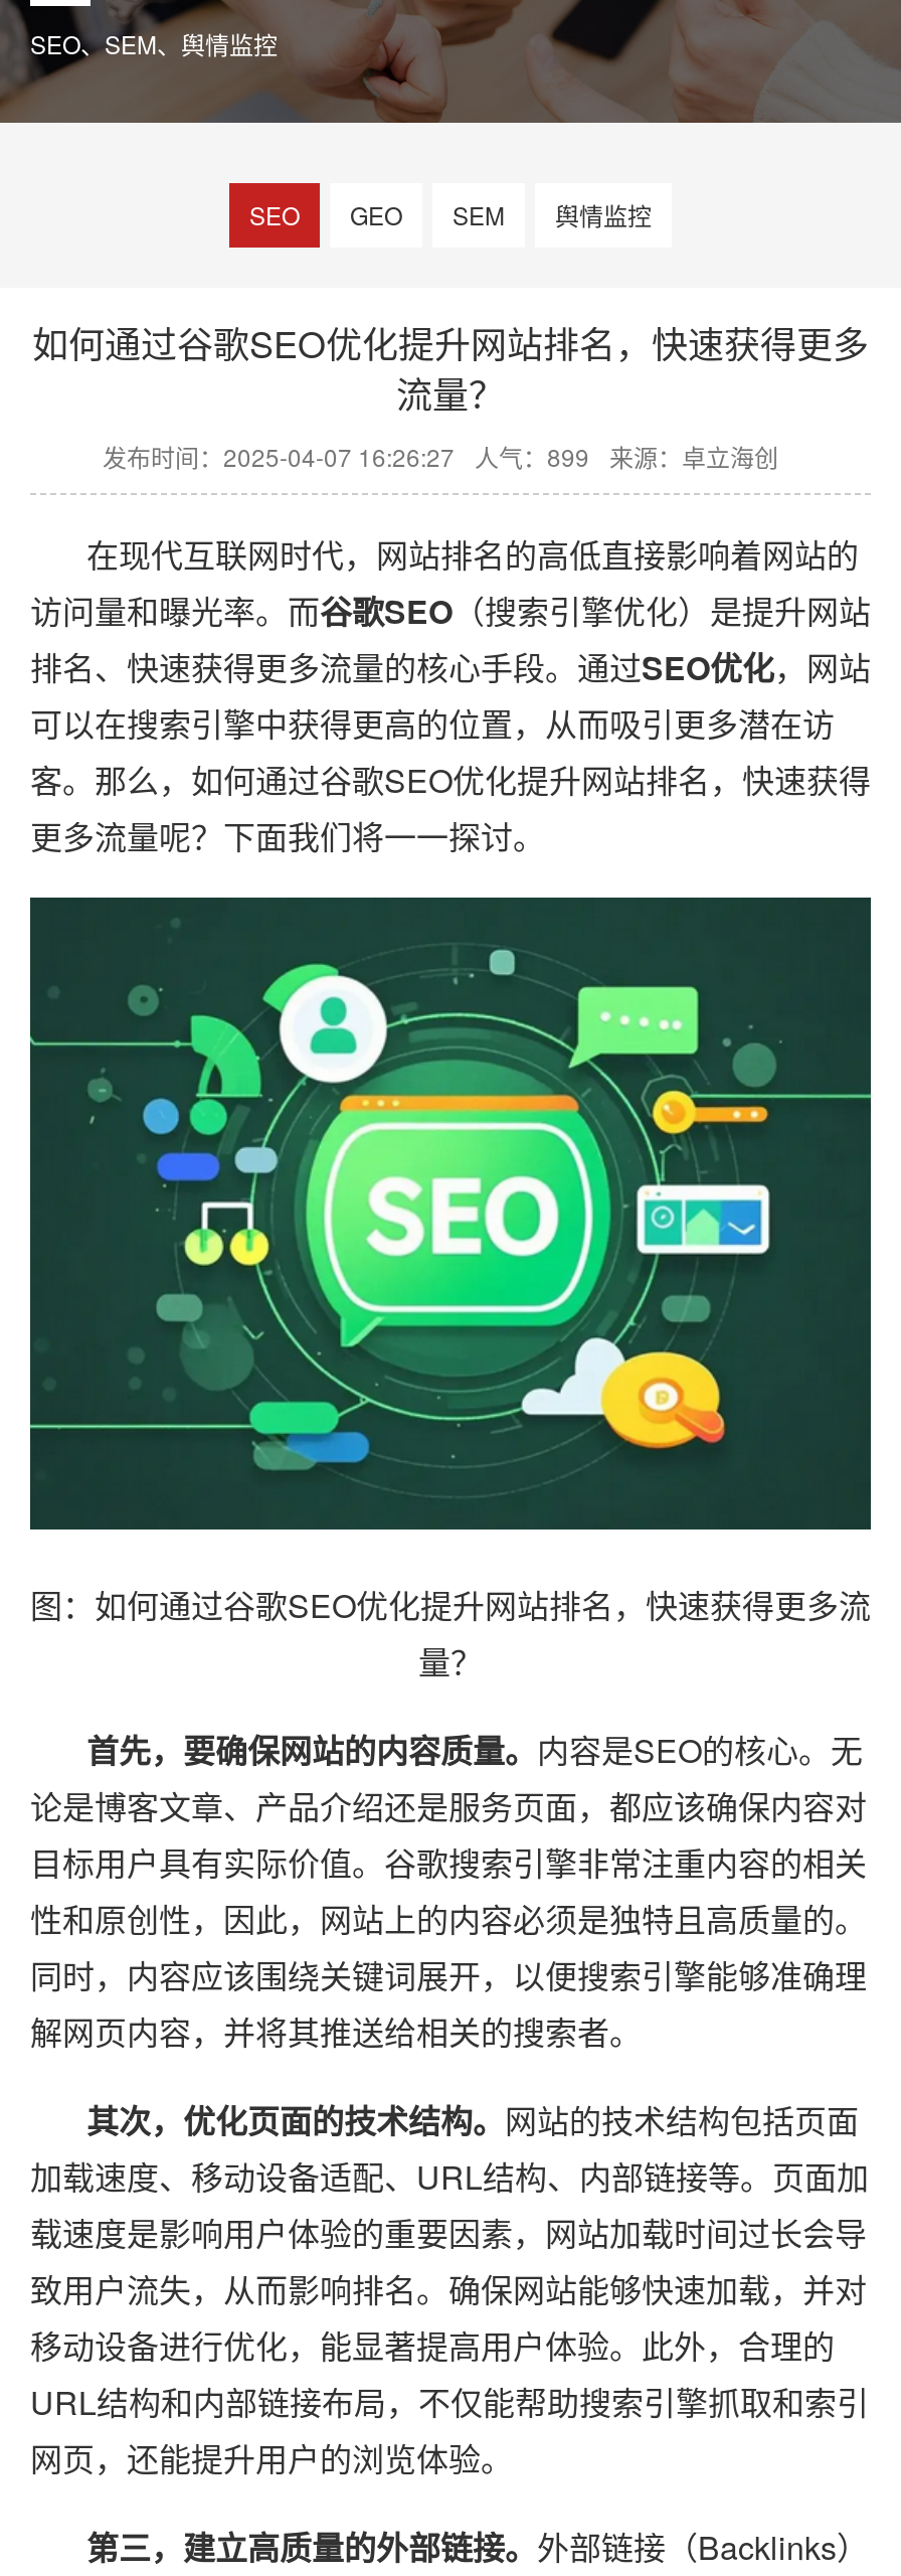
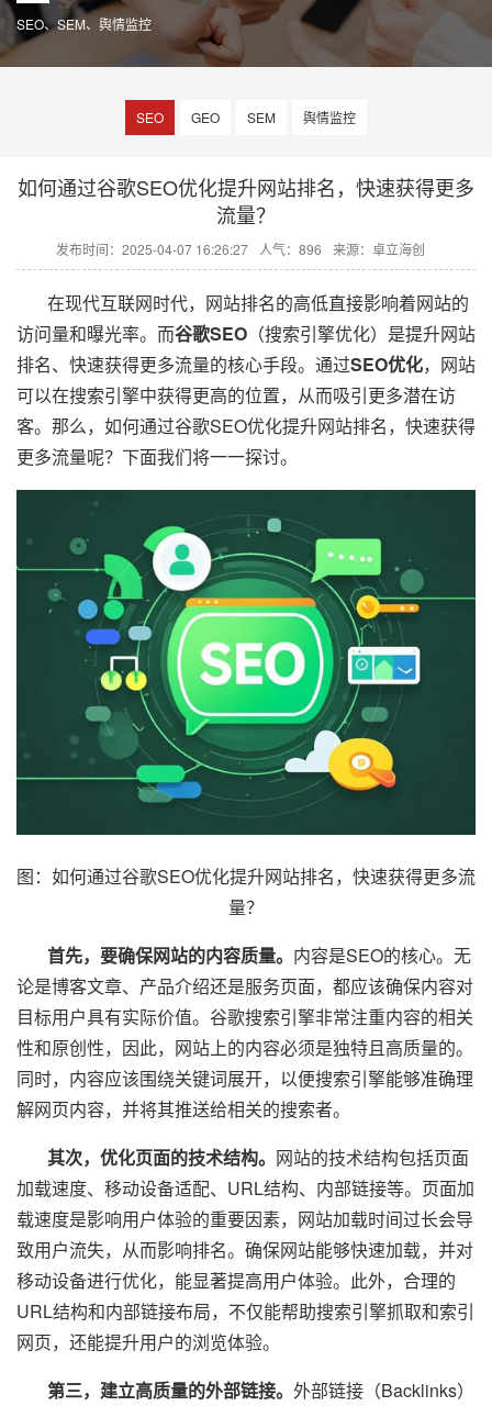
- 发布时间：2025-04-07 16:26:27 人气：899 来源：卓立海创
+ 发布时间：2025-04-07 16:26:27 人气：896 来源：卓立海创
